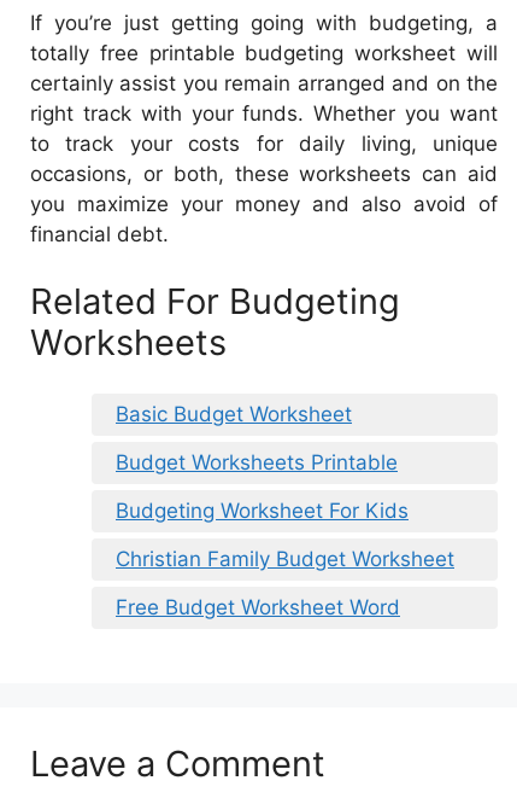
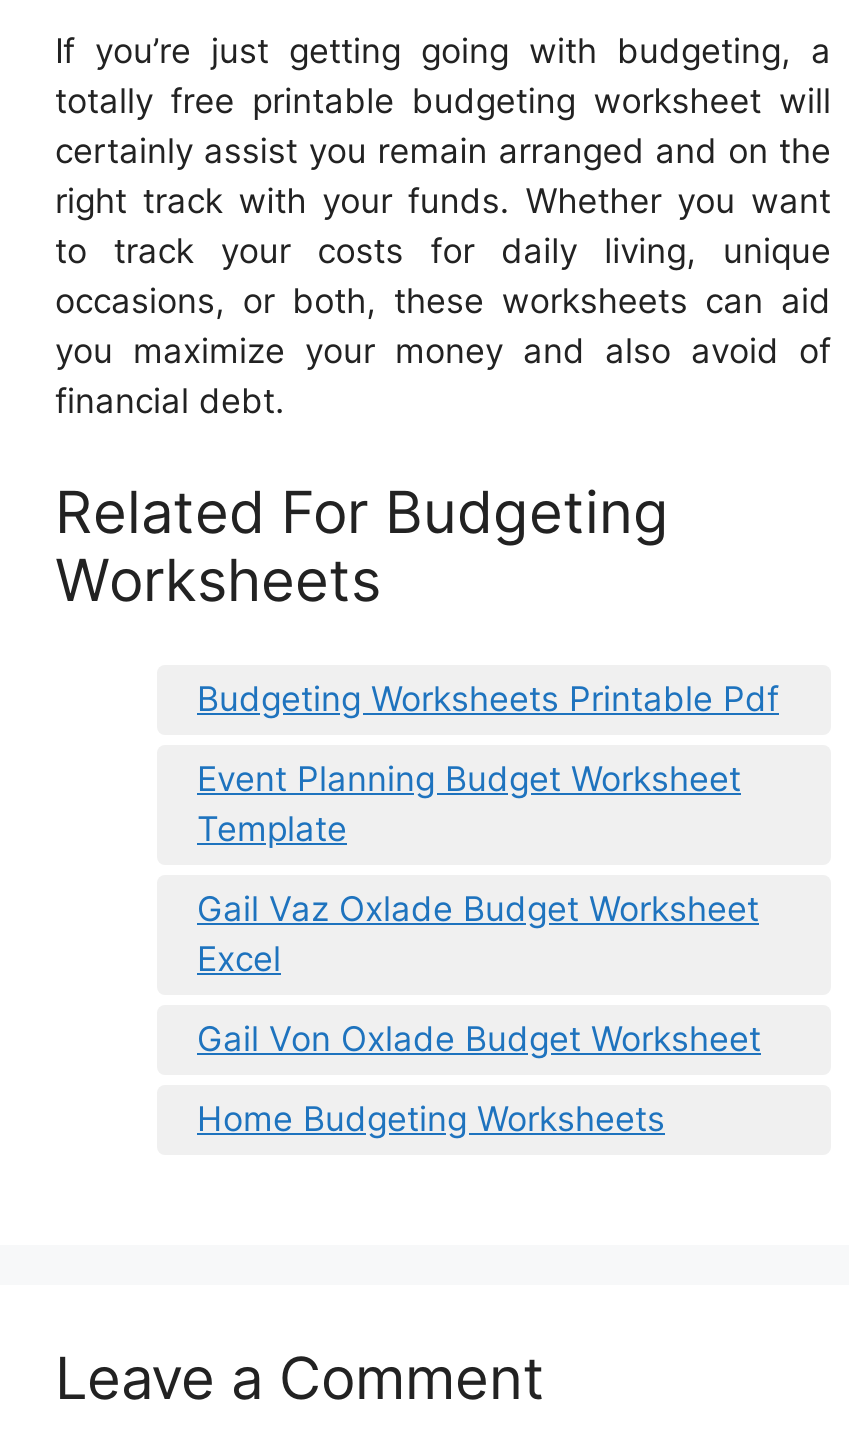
- Basic Budget Worksheet
+ Budgeting Worksheets Printable Pdf

- Budget Worksheets Printable
+ Event Planning Budget Worksheet
+ Template

- Budgeting Worksheet For Kids
+ Gail Vaz Oxlade Budget Worksheet
+ Excel

- Christian Family Budget Worksheet
+ Gail Von Oxlade Budget Worksheet

- Free Budget Worksheet Word
+ Home Budgeting Worksheets
